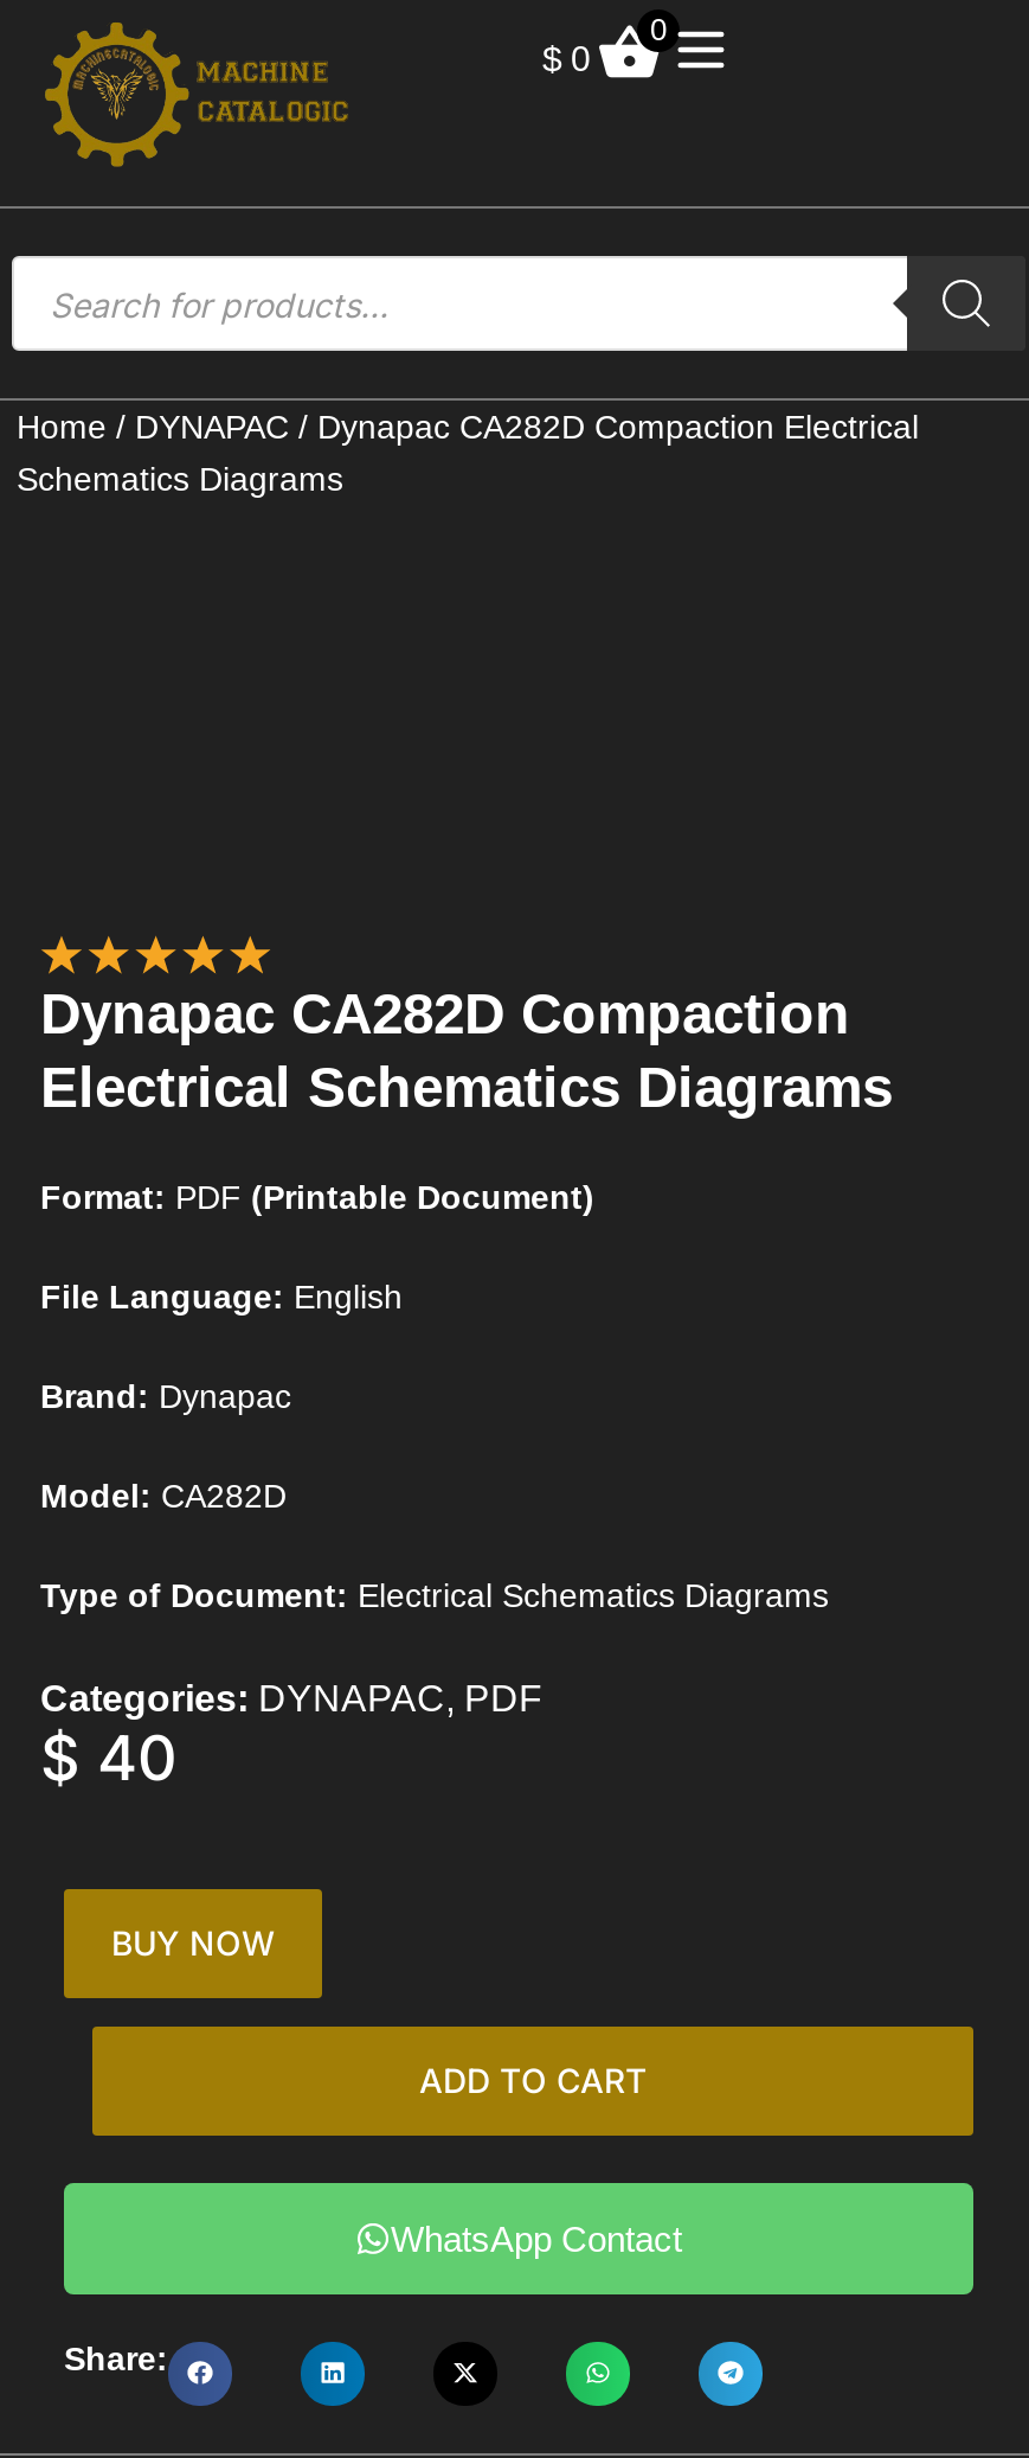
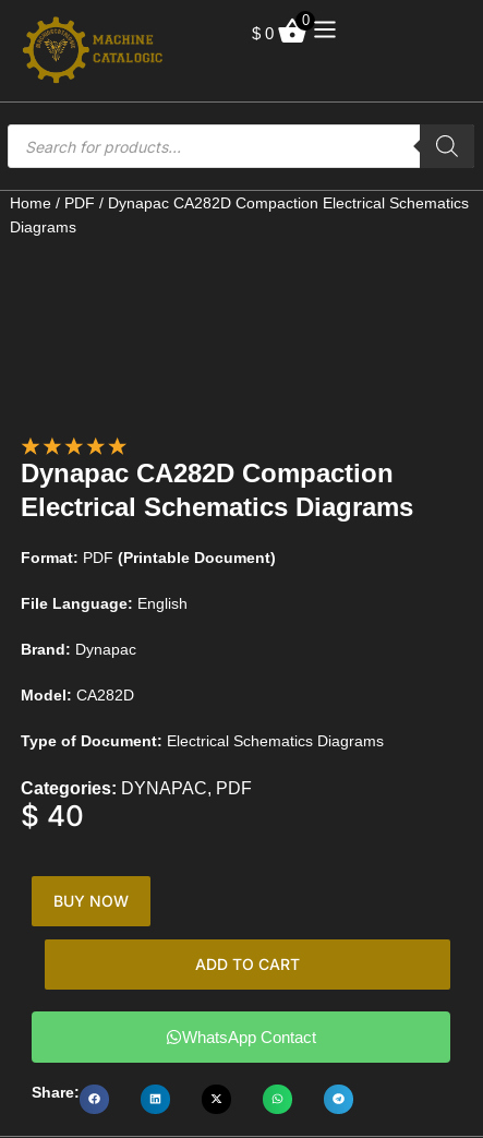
- Home / DYNAPAC / Dynapac CA282D Compaction Electrical
- Schematics Diagrams
+ Home / PDF / Dynapac CA282D Compaction Electrical Schematics
+ Diagrams
